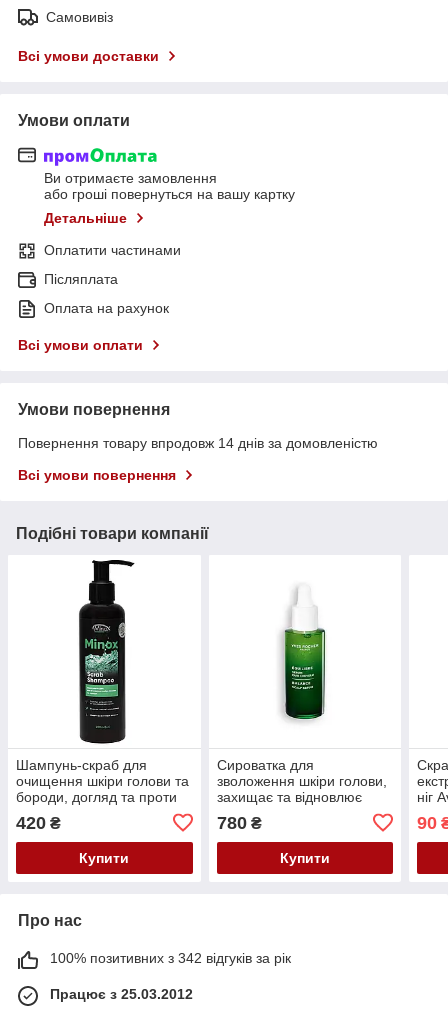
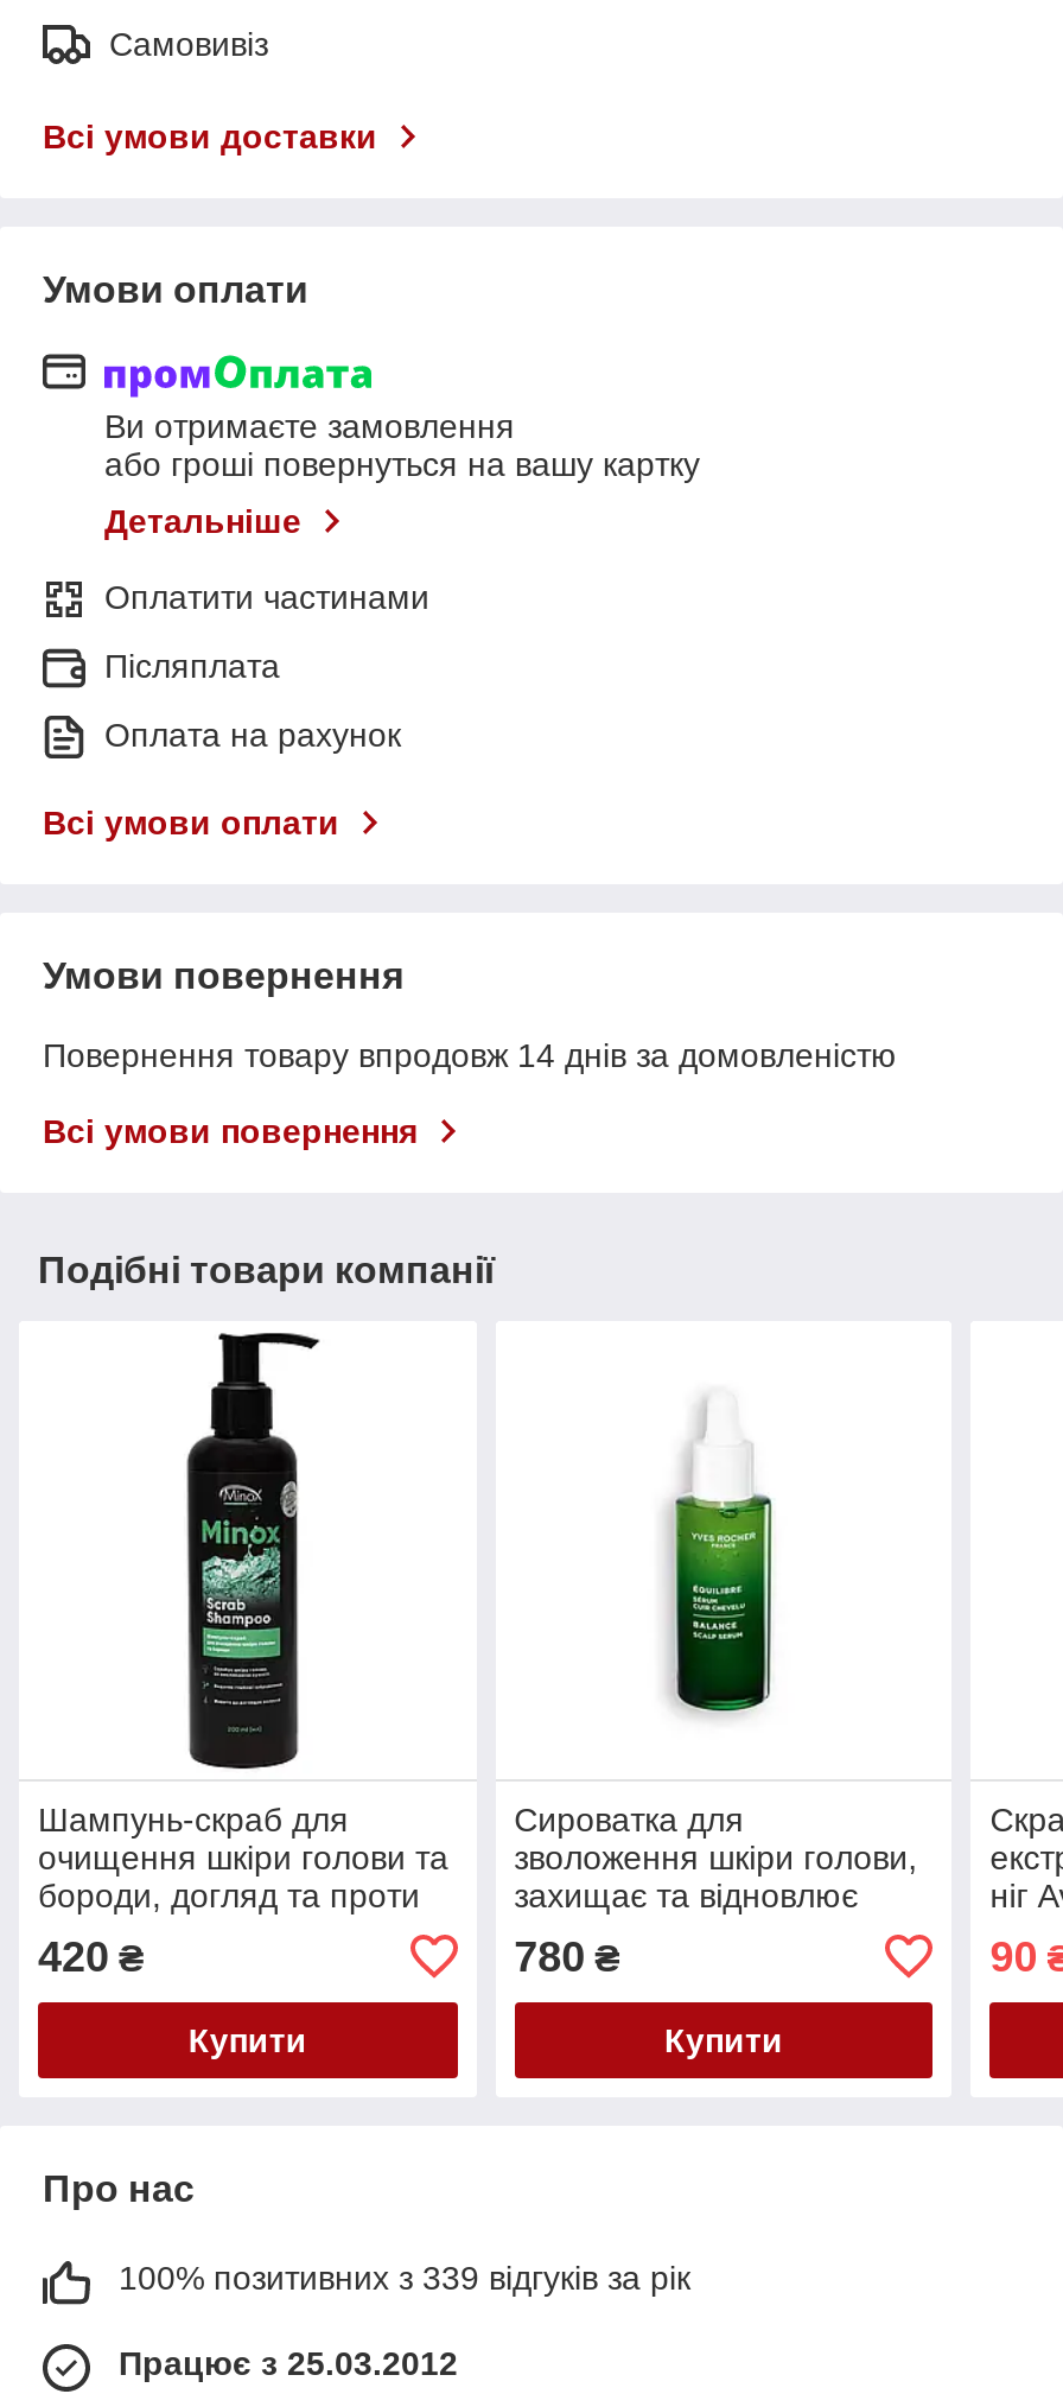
- 100% позитивних з 342 відгуків за рік
+ 100% позитивних з 339 відгуків за рік
